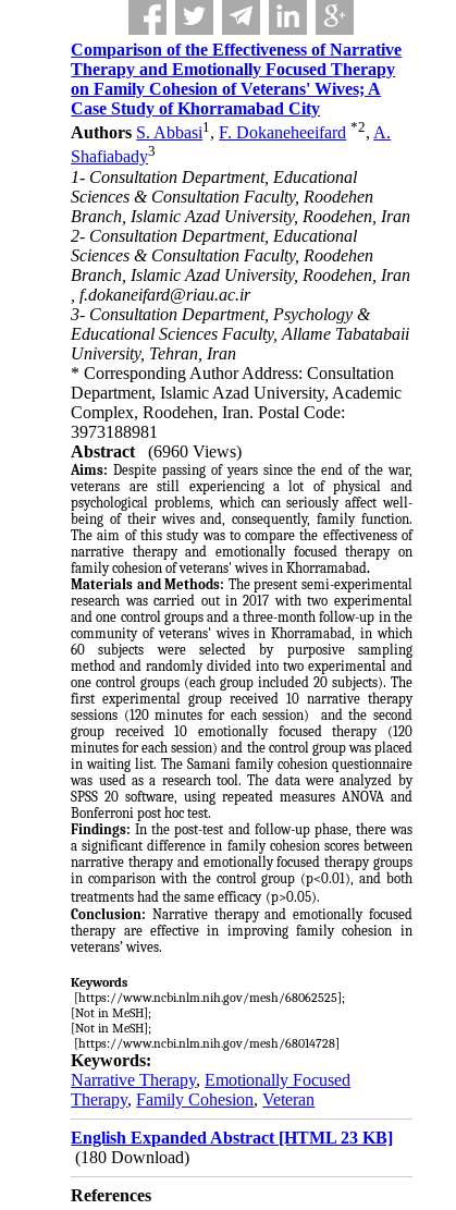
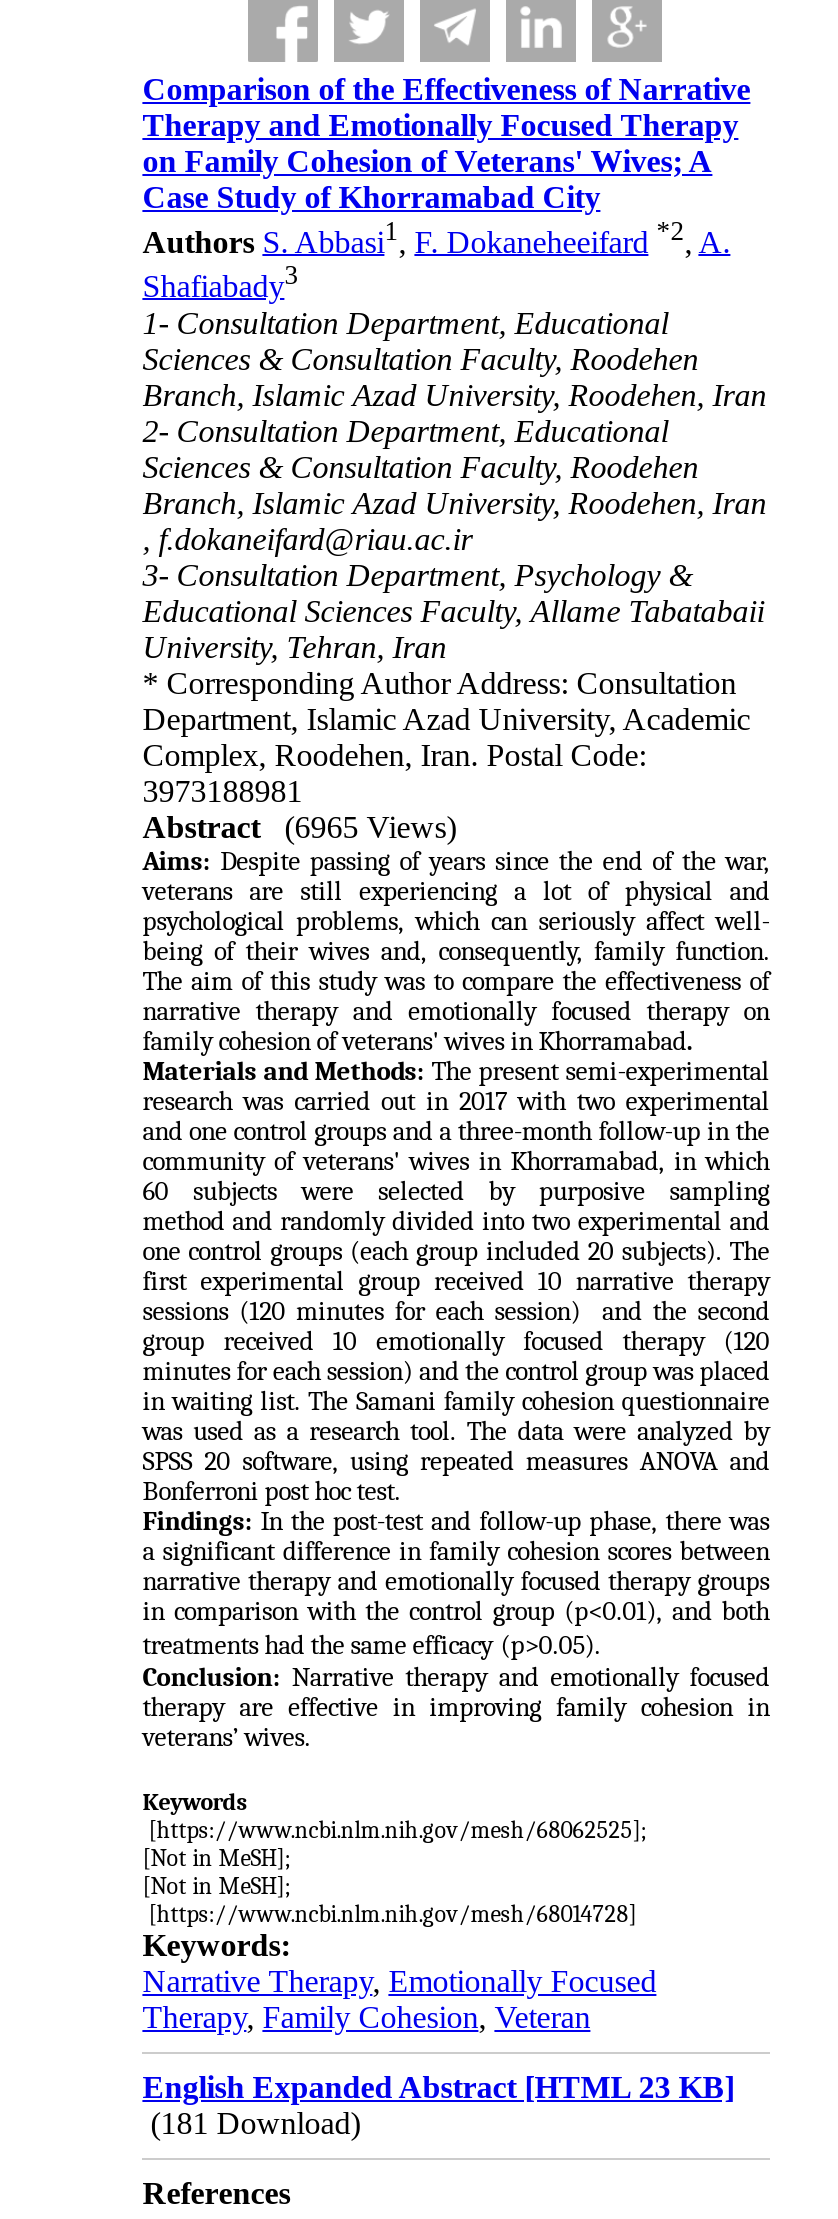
- Abstract (6960 Views)
+ Abstract (6965 Views)

- (180 Download)
+ (181 Download)
